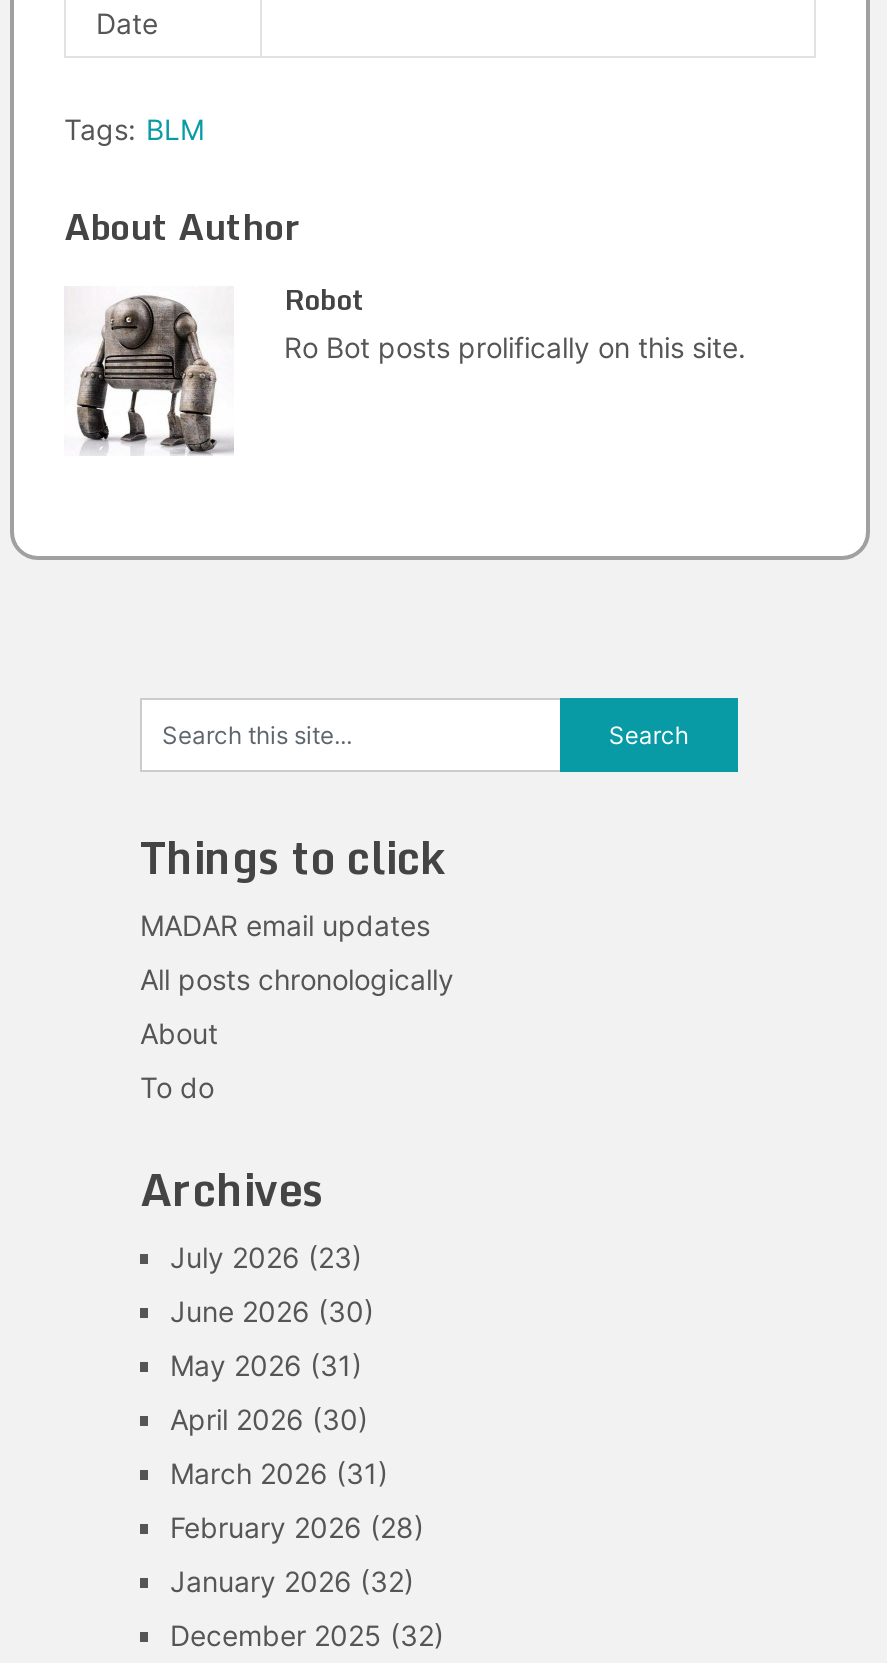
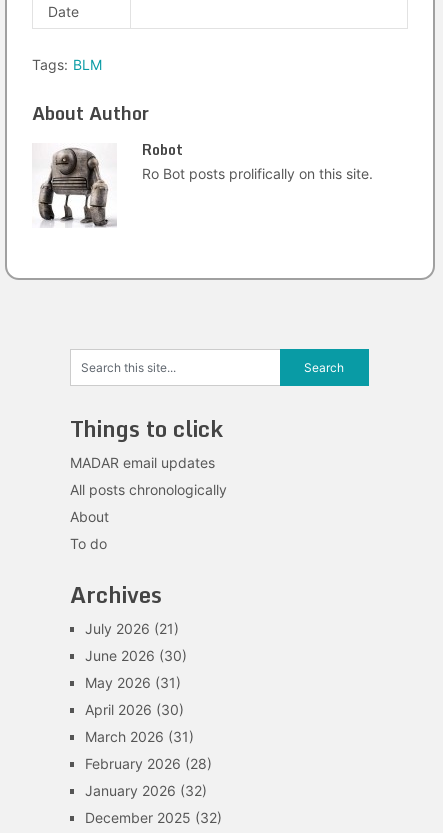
- July 2026 (23)
+ July 2026 (21)
